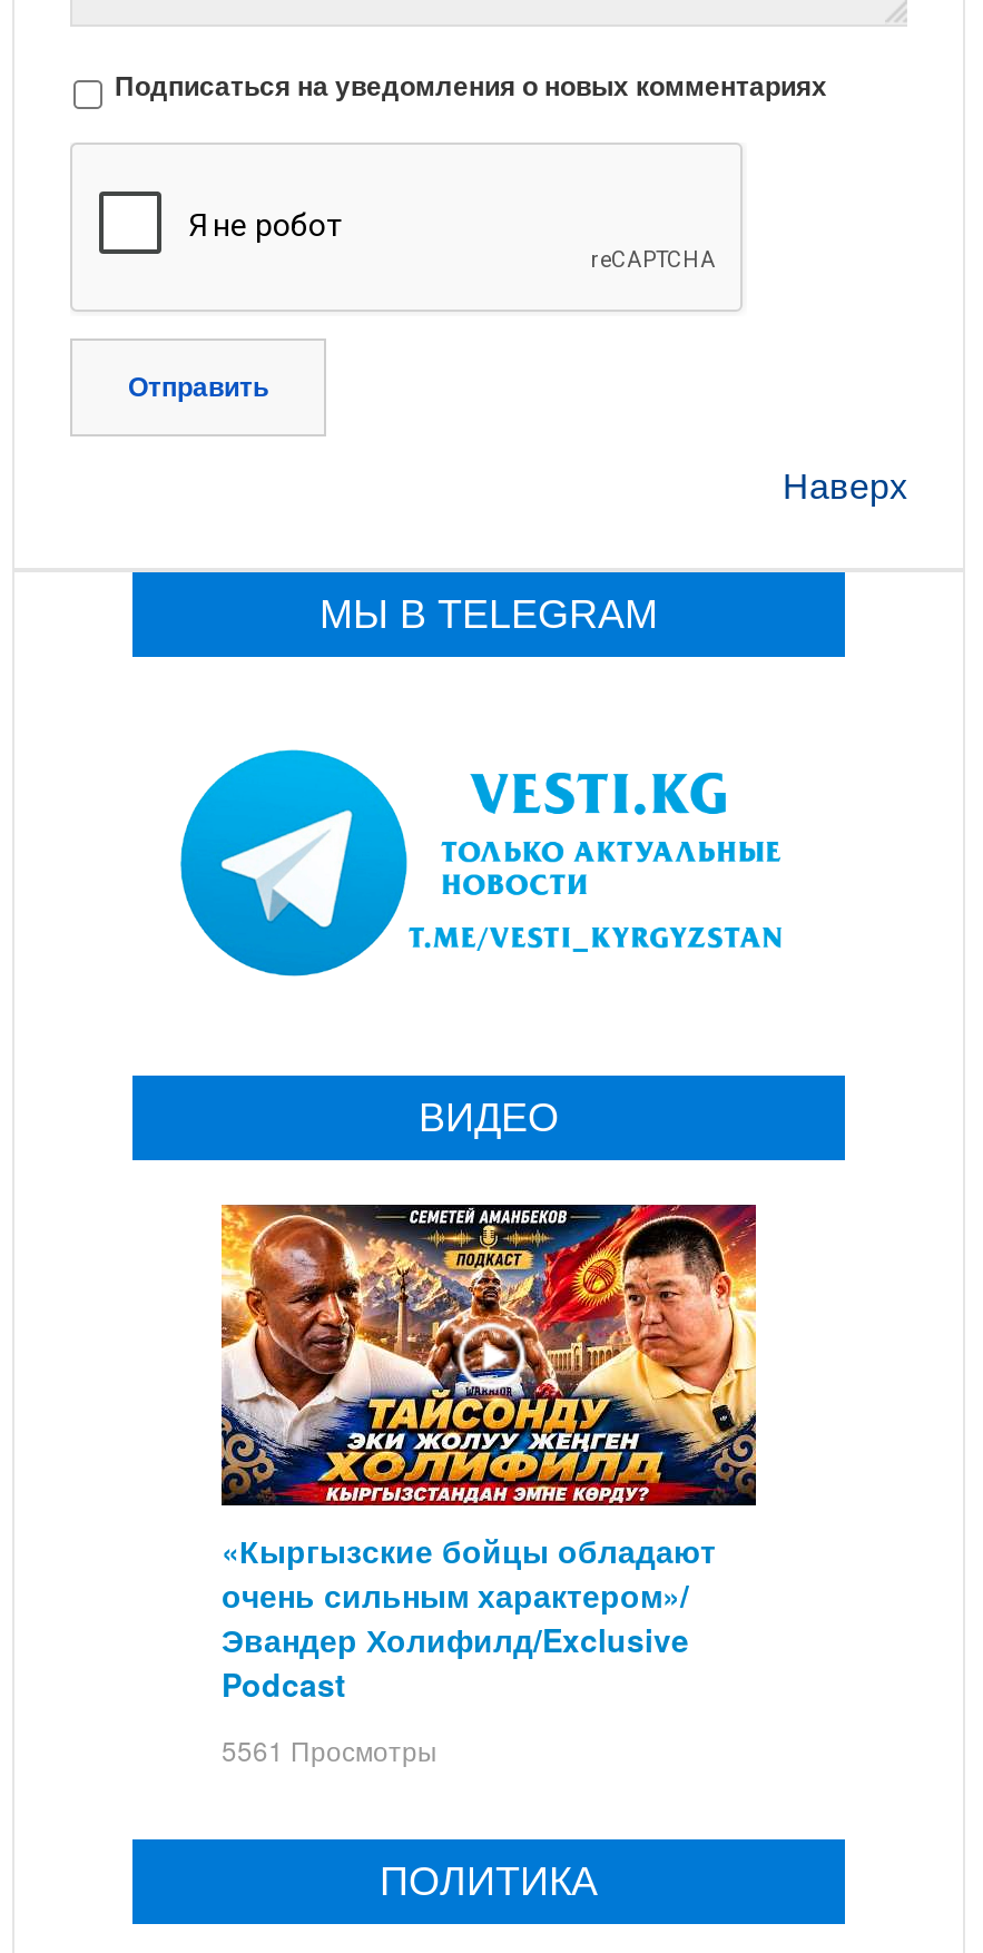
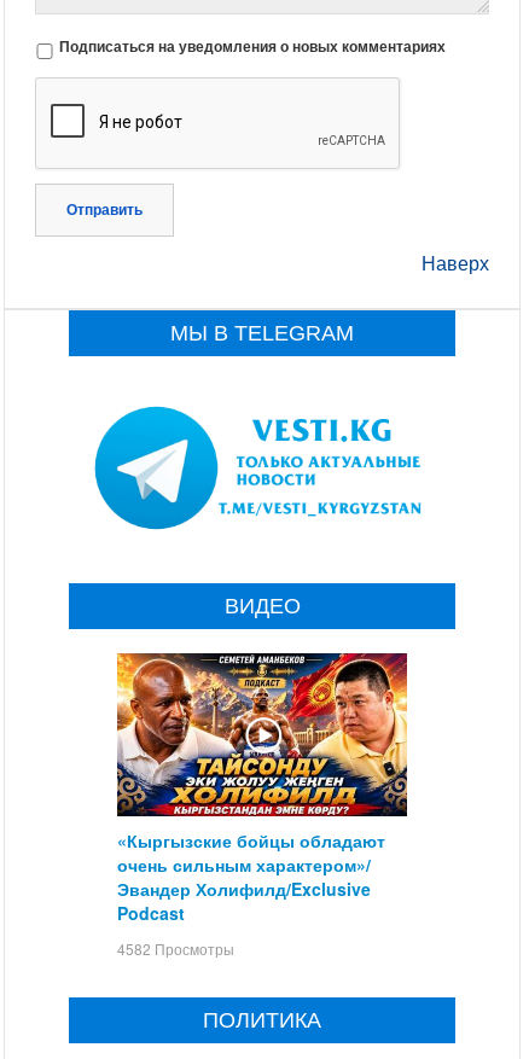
- 5561 Просмотры
+ 4582 Просмотры
